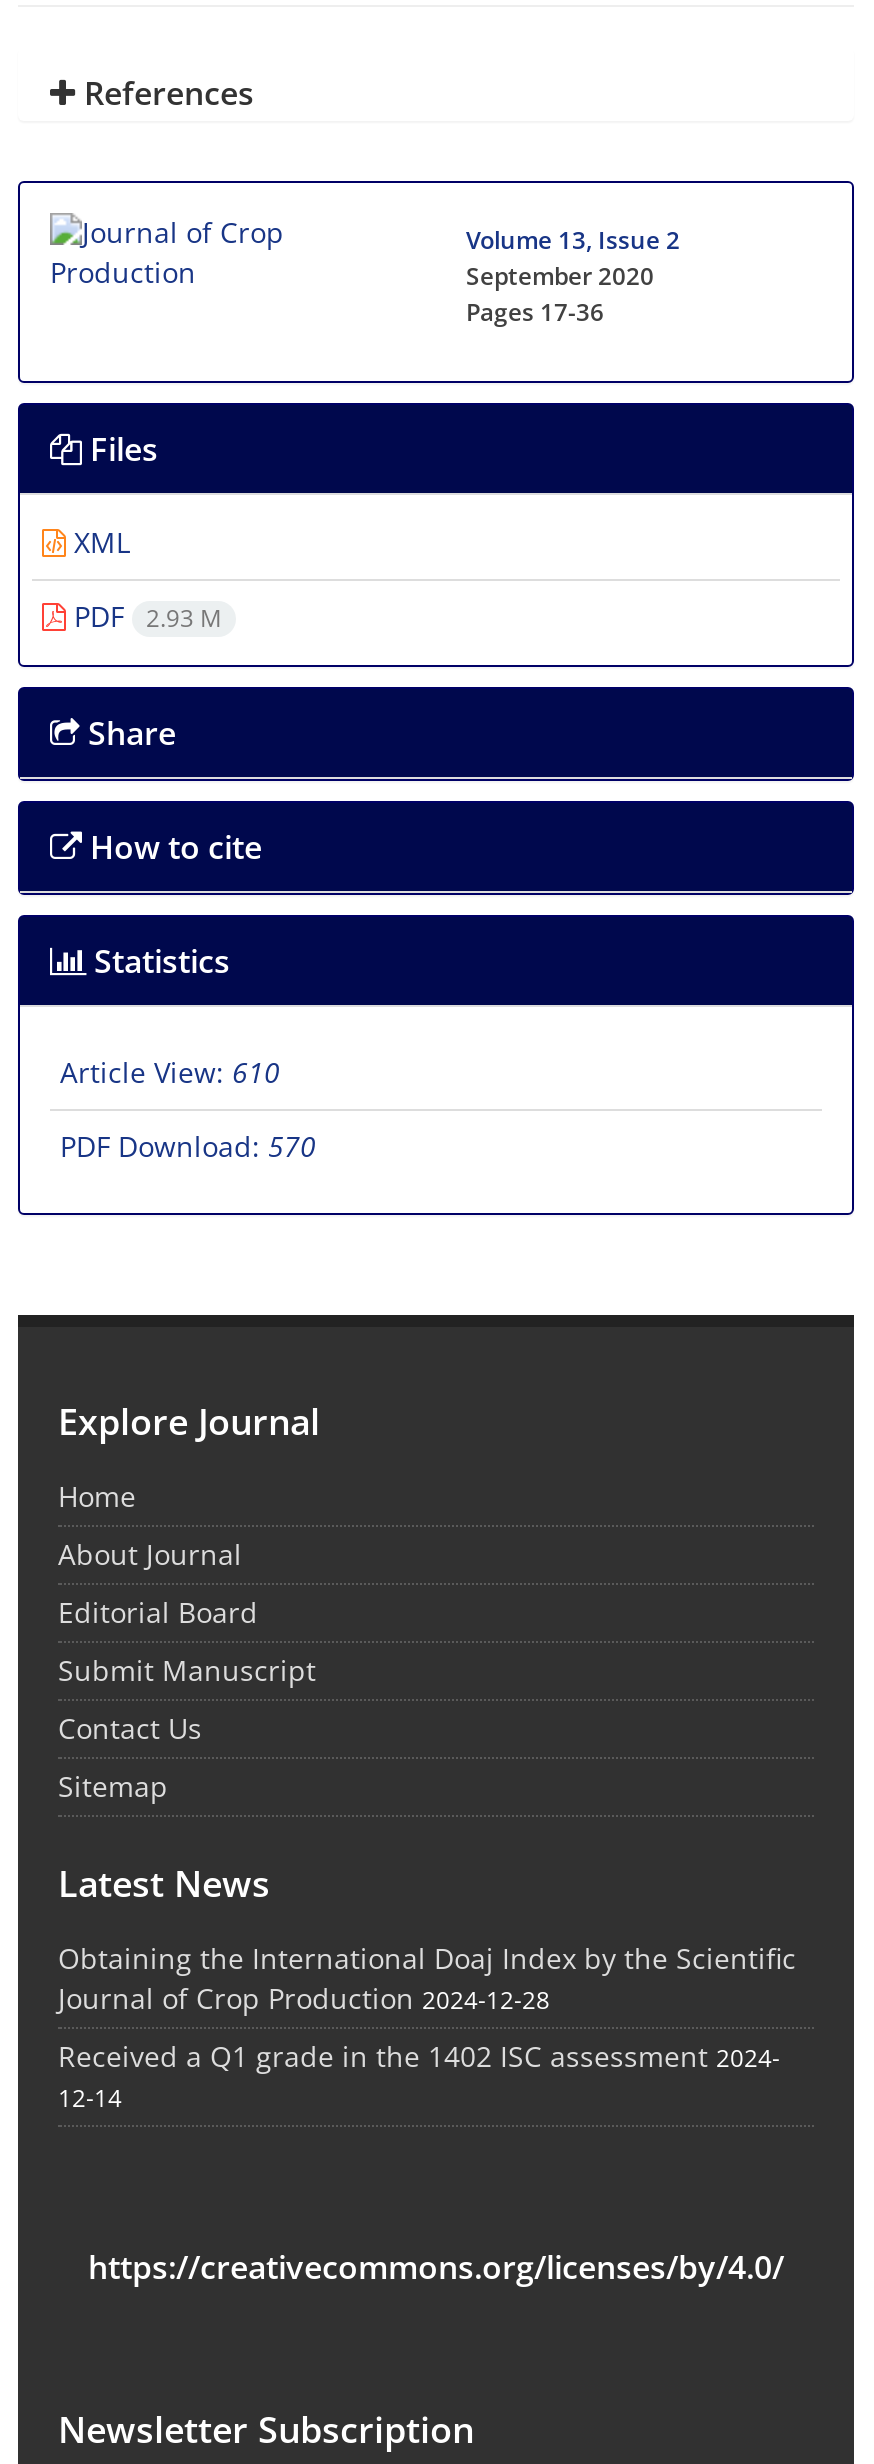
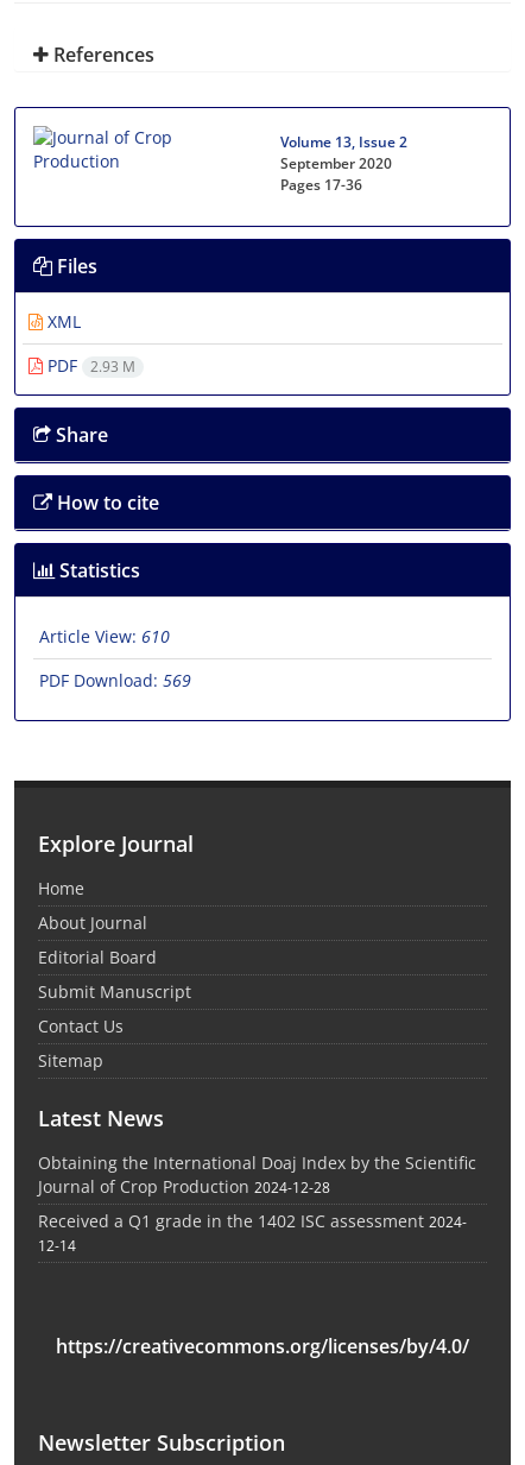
- PDF Download: 570
+ PDF Download: 569
